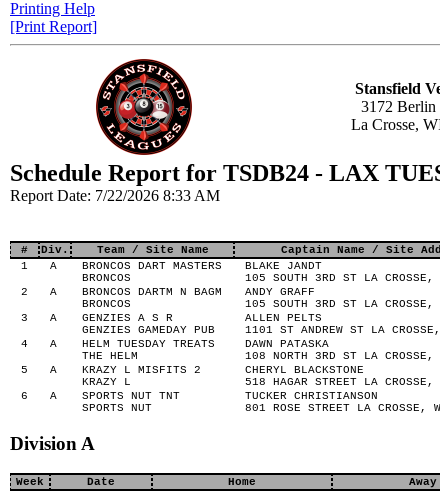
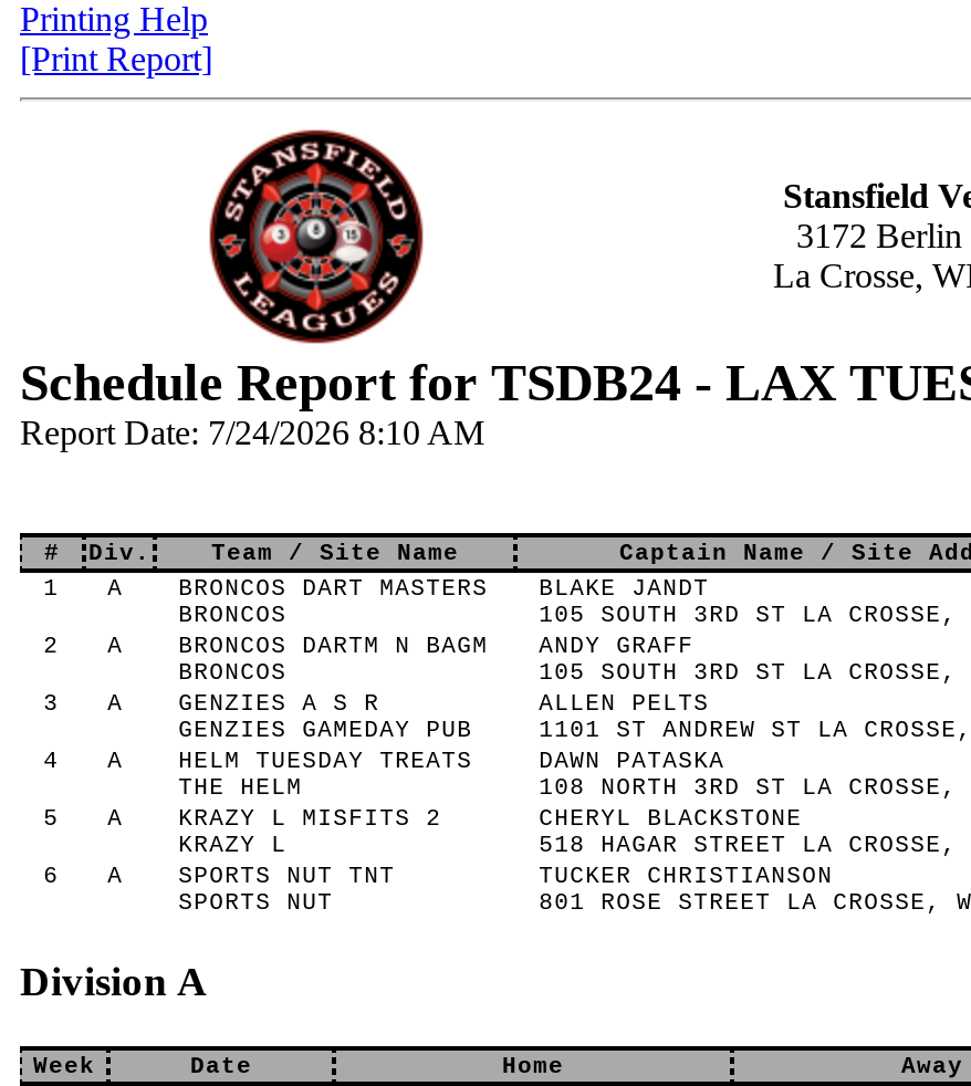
- Report Date: 7/22/2026 8:33 AM
+ Report Date: 7/24/2026 8:10 AM
